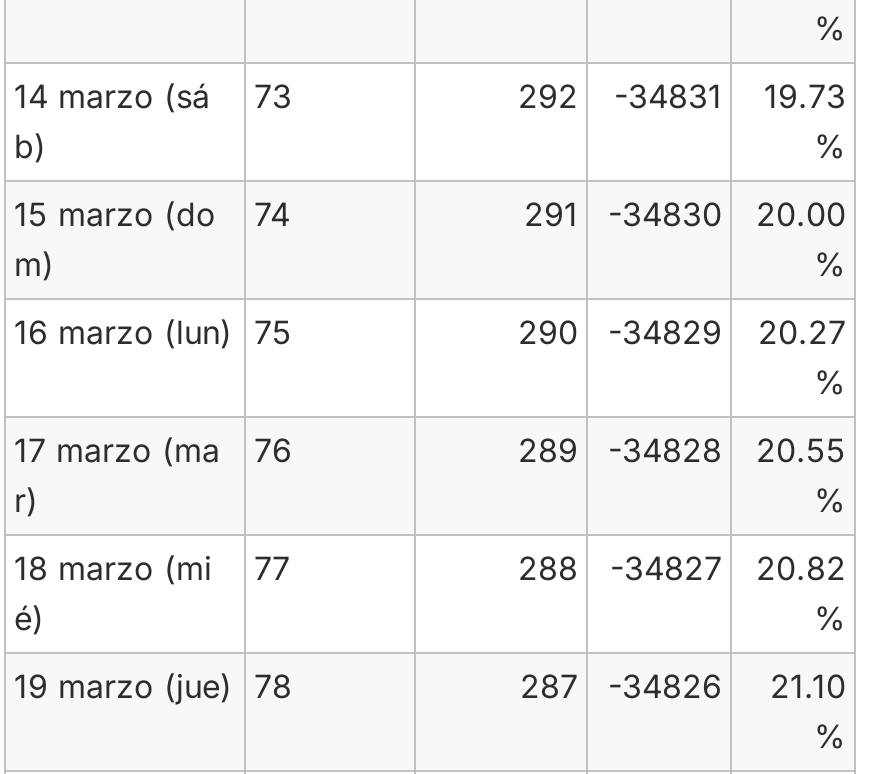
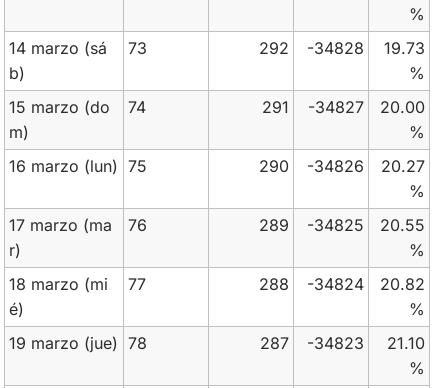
- 292 -34831 19.73
+ 292 -34828 19.73

- 291 -34830 20.00
+ 291 -34827 20.00

- 290 -34829 20.27
+ 290 -34826 20.27

- 289 -34828 20.55
+ 289 -34825 20.55

- 288 -34827 20.82
+ 288 -34824 20.82

- 287 -34826 21.10
+ 287 -34823 21.10
